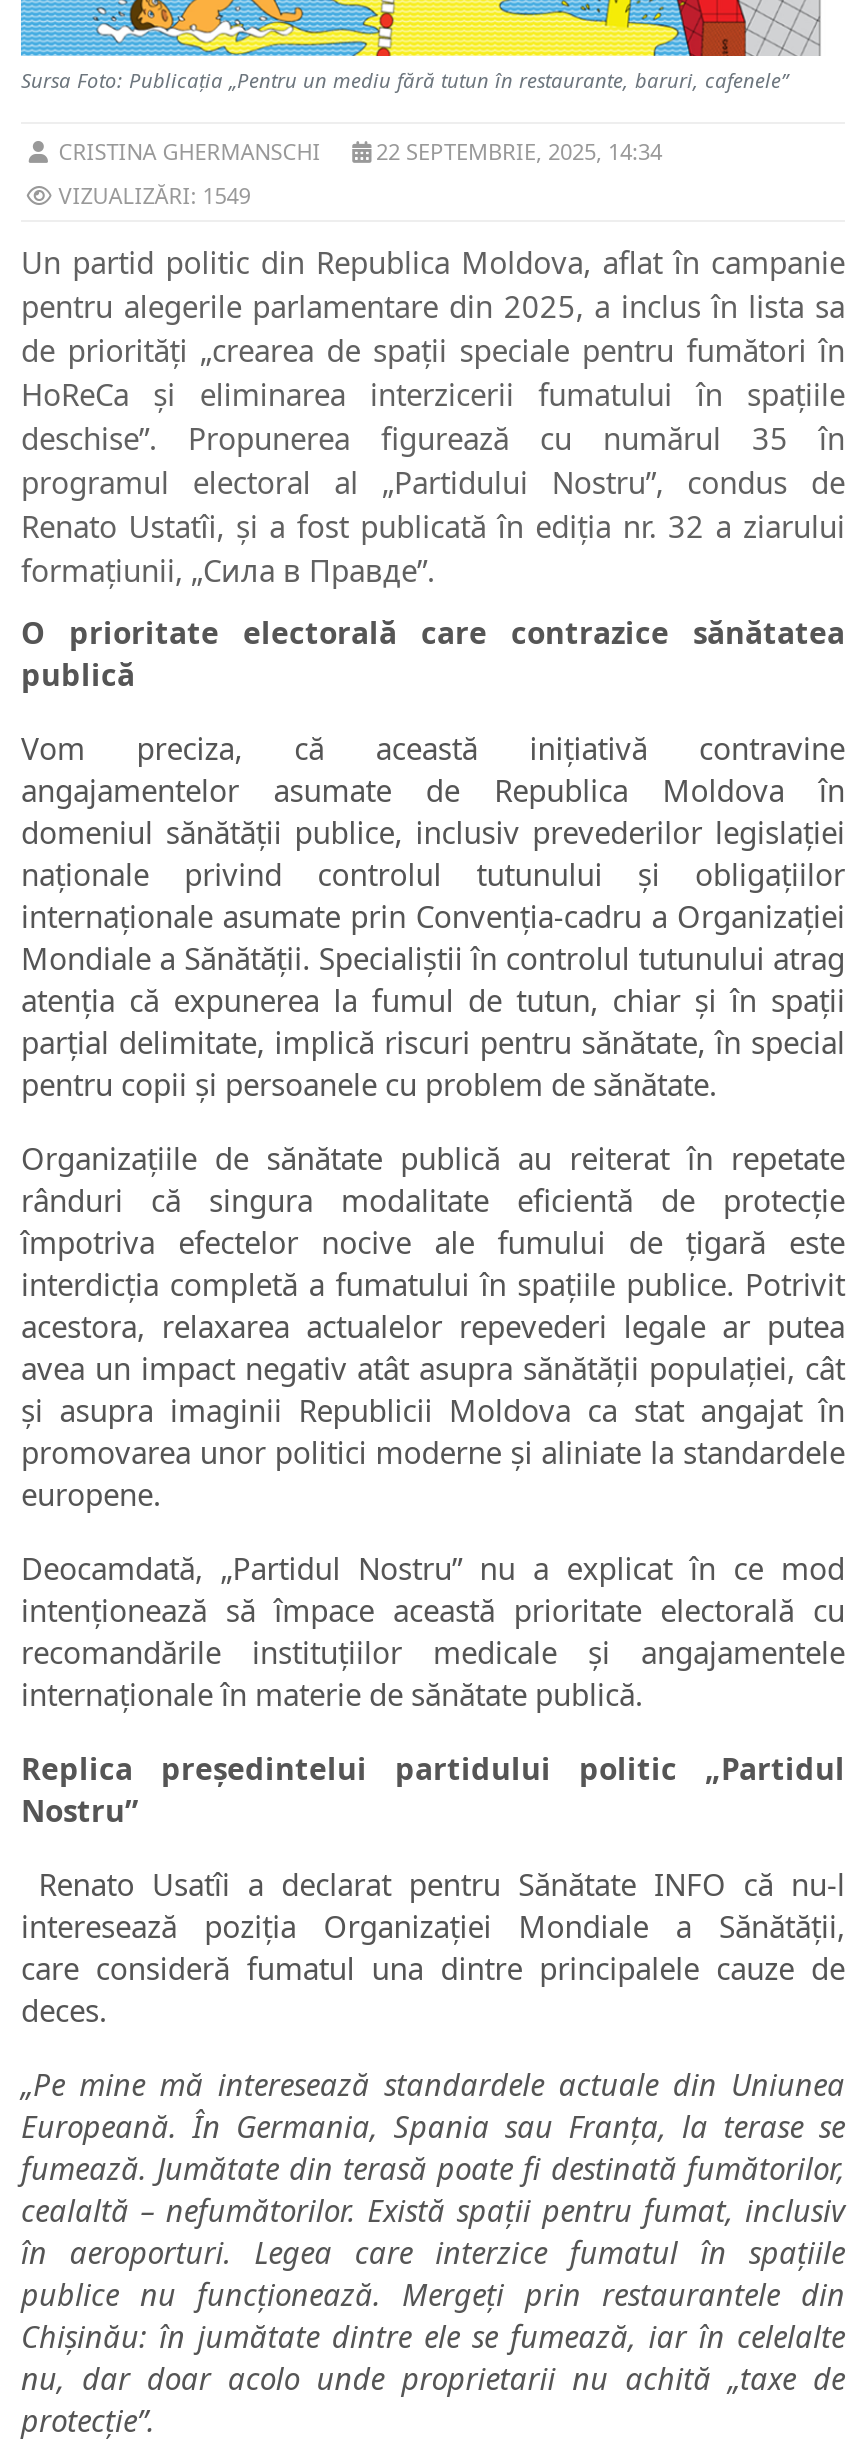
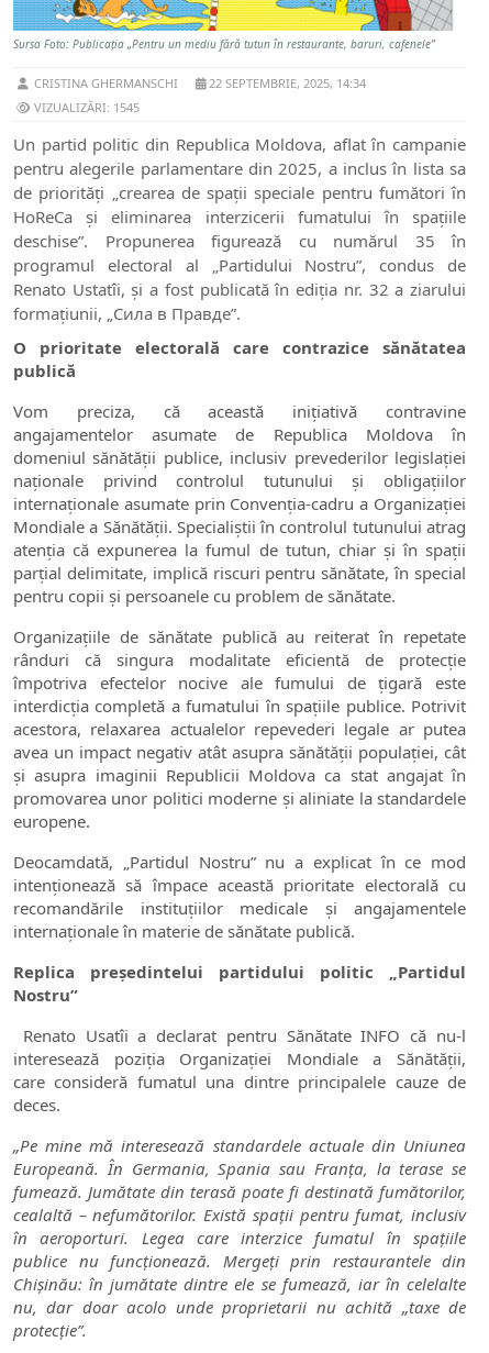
- VIZUALIZĂRI: 1549
+ VIZUALIZĂRI: 1545
